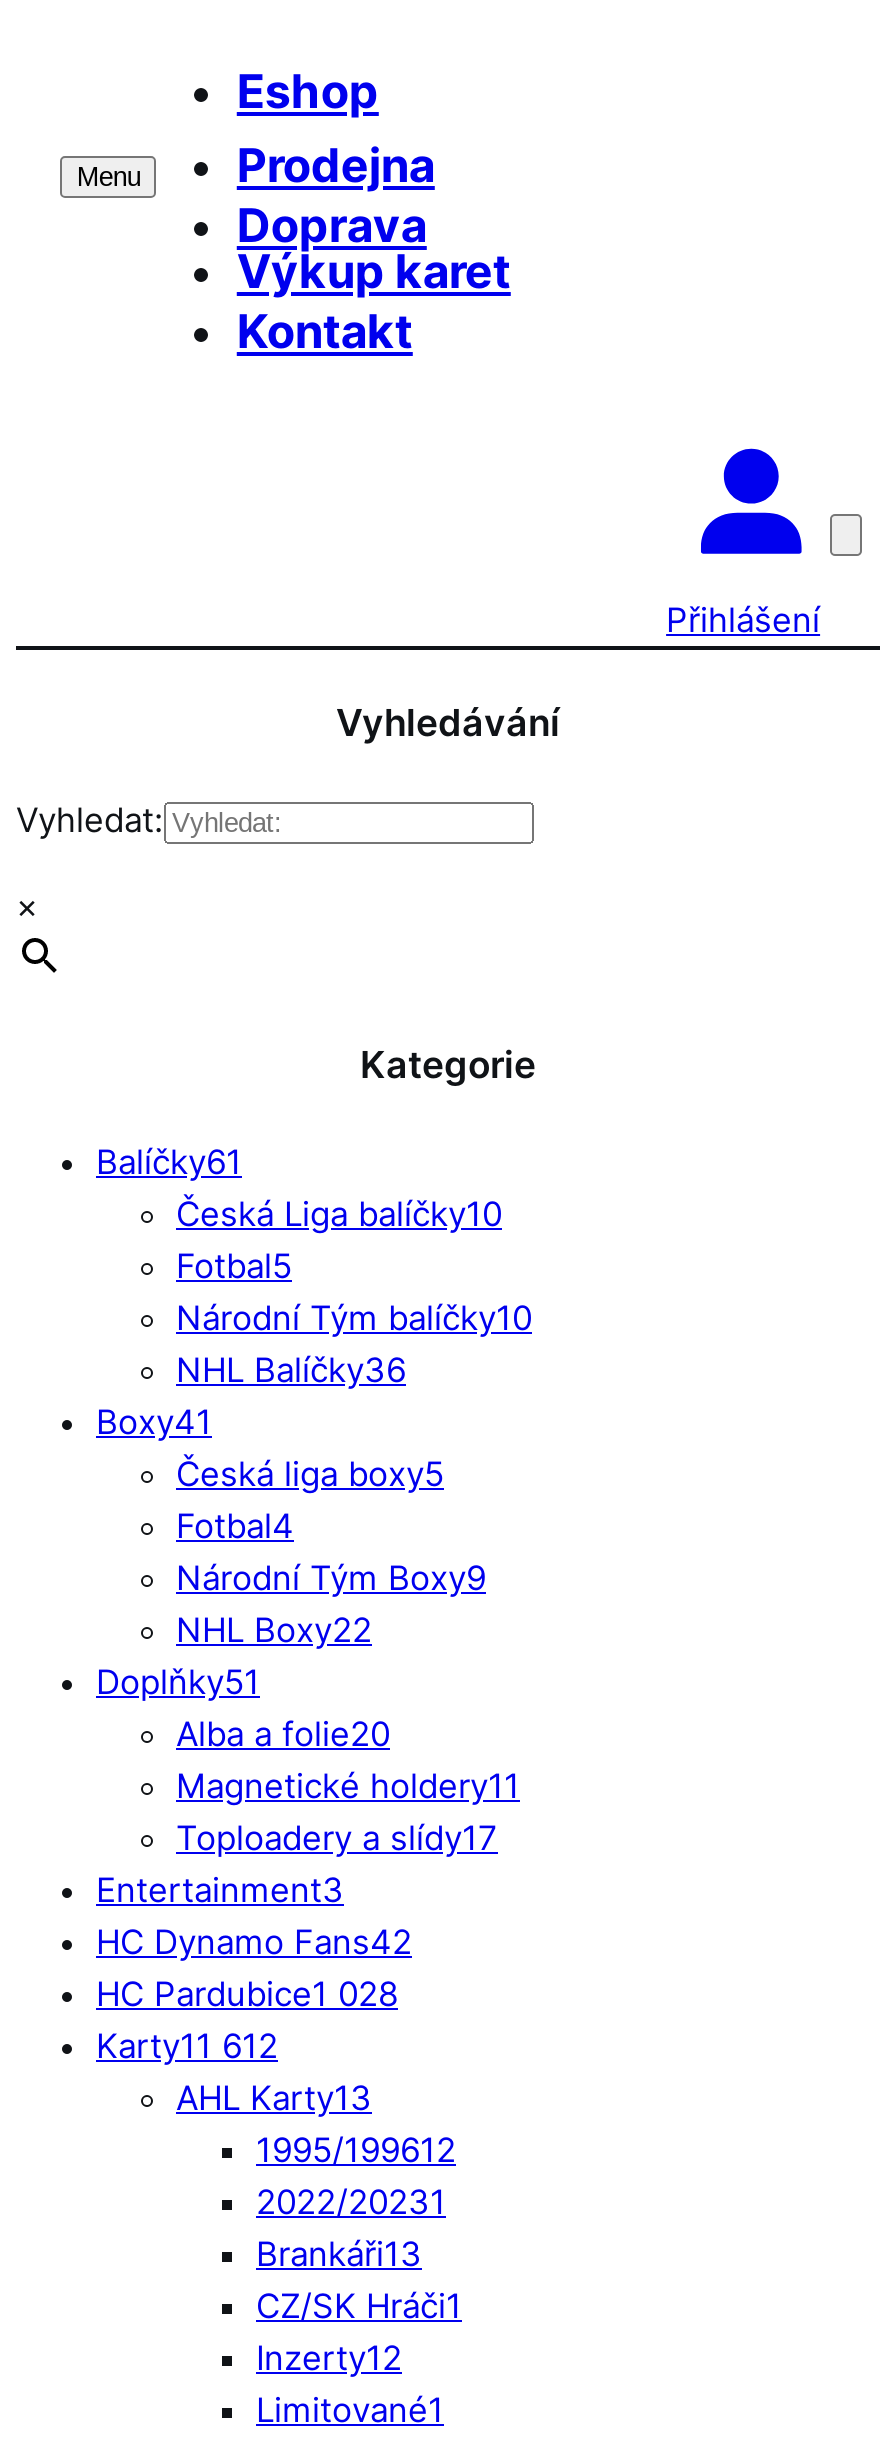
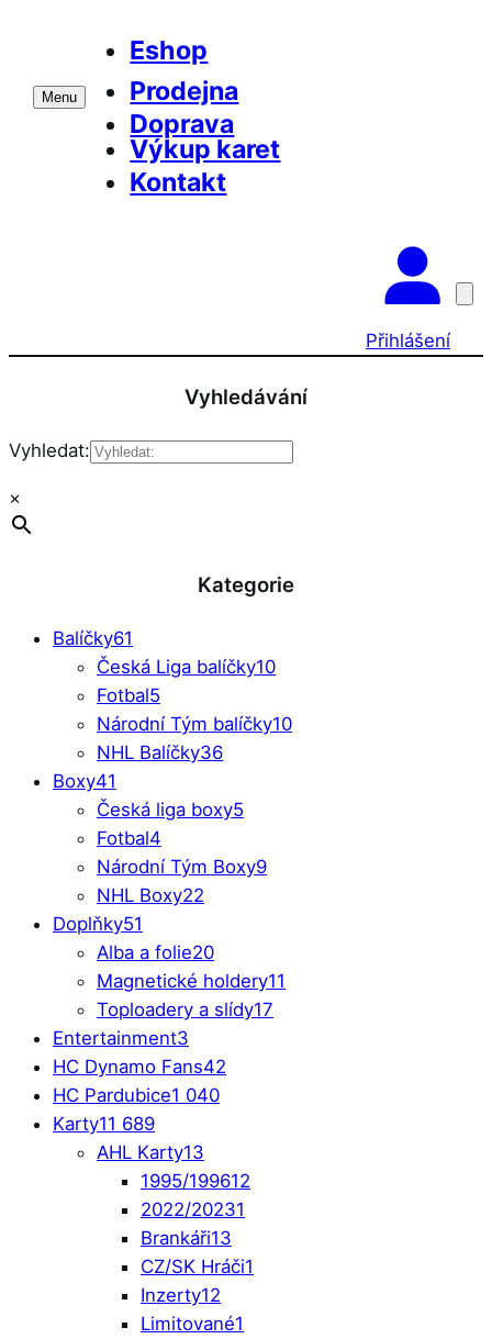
- HC Pardubice1 028
+ HC Pardubice1 040

- Karty11 612
+ Karty11 689
